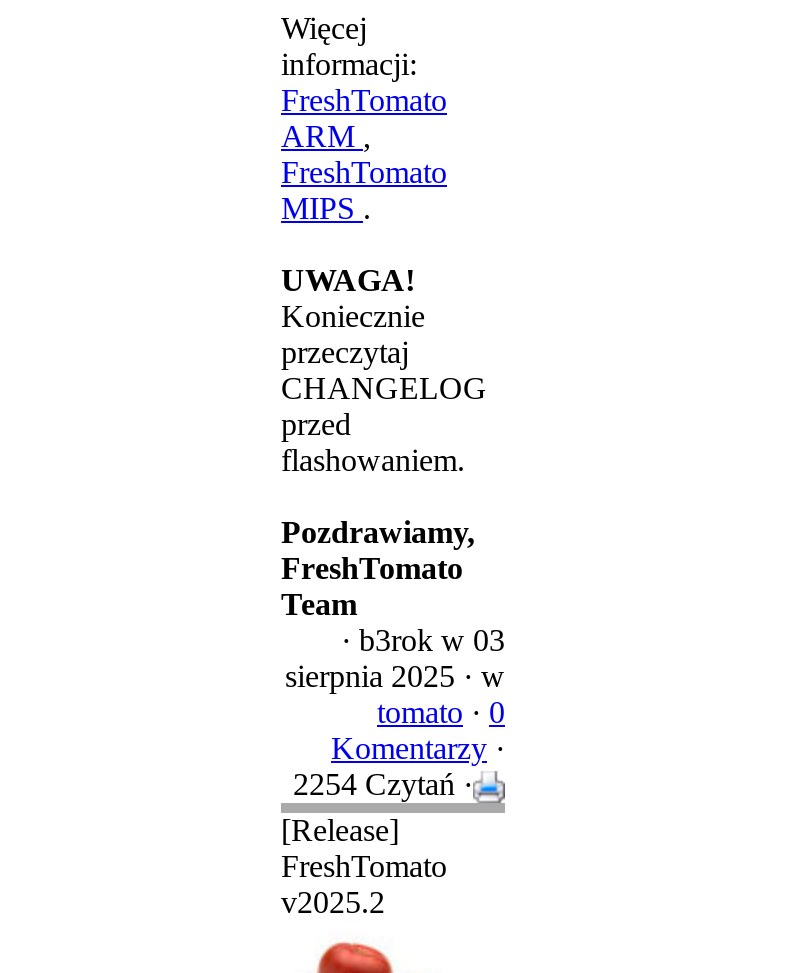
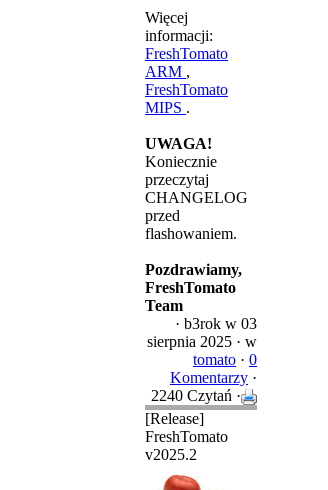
- 2254 Czytań ·
+ 2240 Czytań ·
